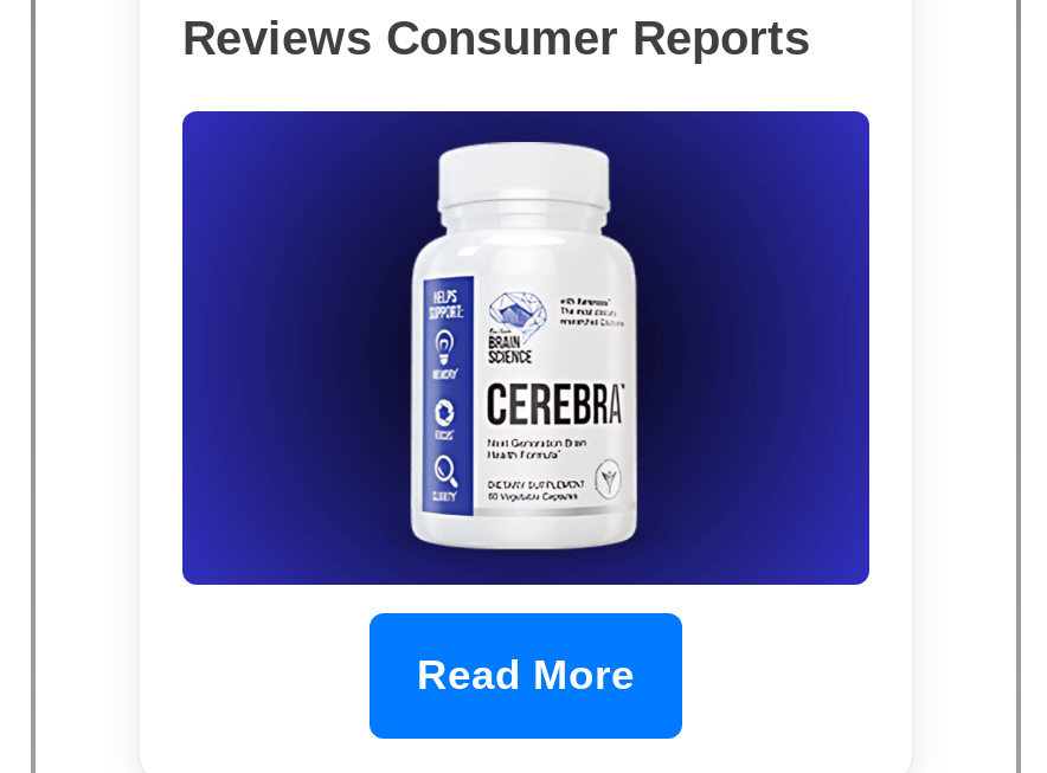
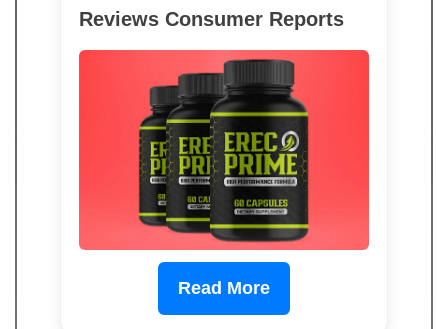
- [image]
+ [image]
